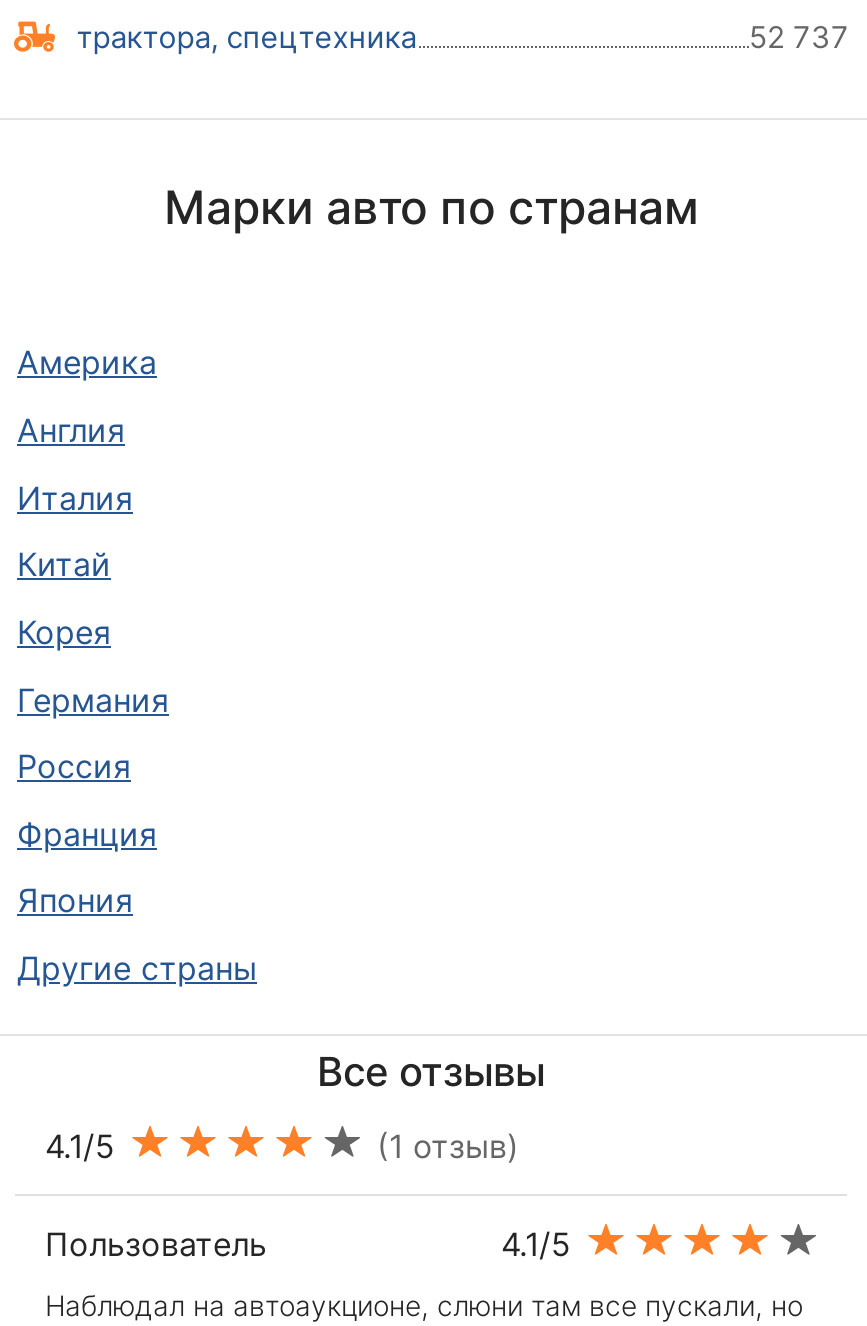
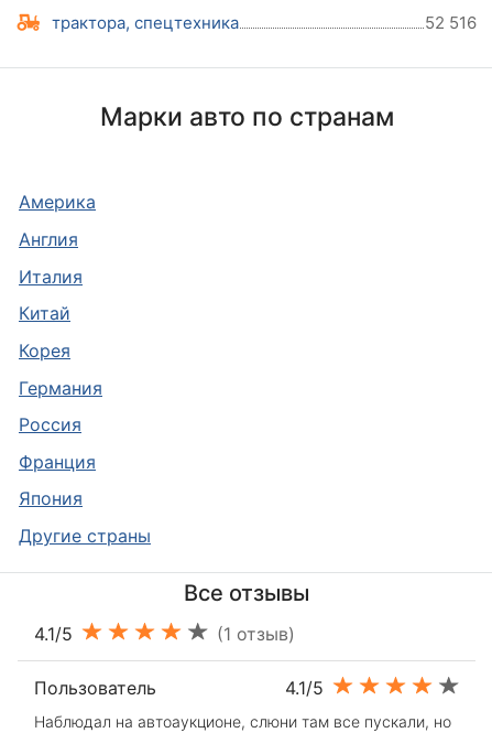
- 52 737
+ 52 516
